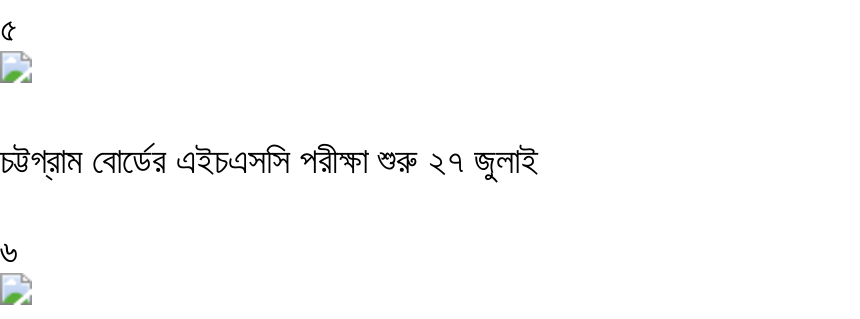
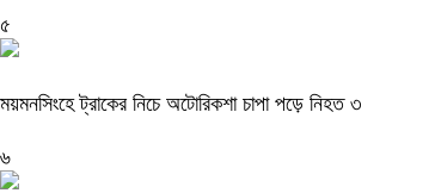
- চট্টগ্রাম বোর্ডের এইচএসসি পরীক্ষা শুরু ২৭ জুলাই
+ ময়মনসিংহে ট্রাকের নিচে অটোরিকশা চাপা পড়ে নিহত ৩
